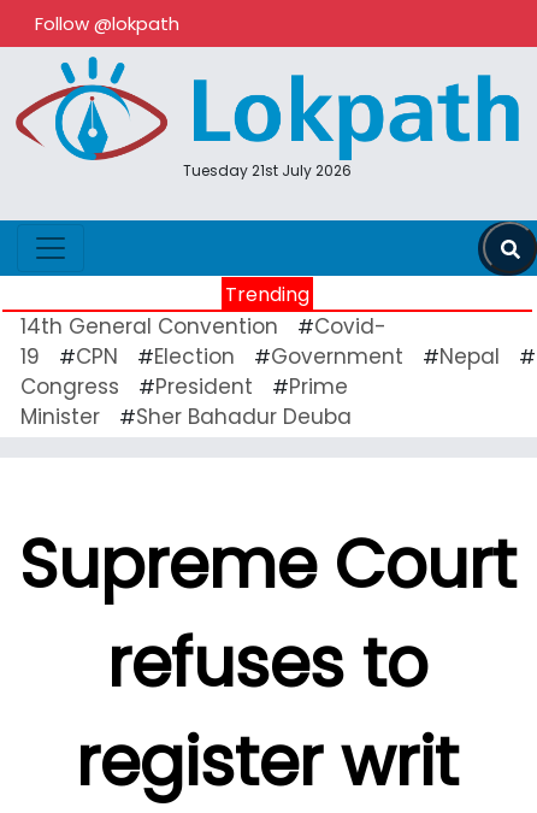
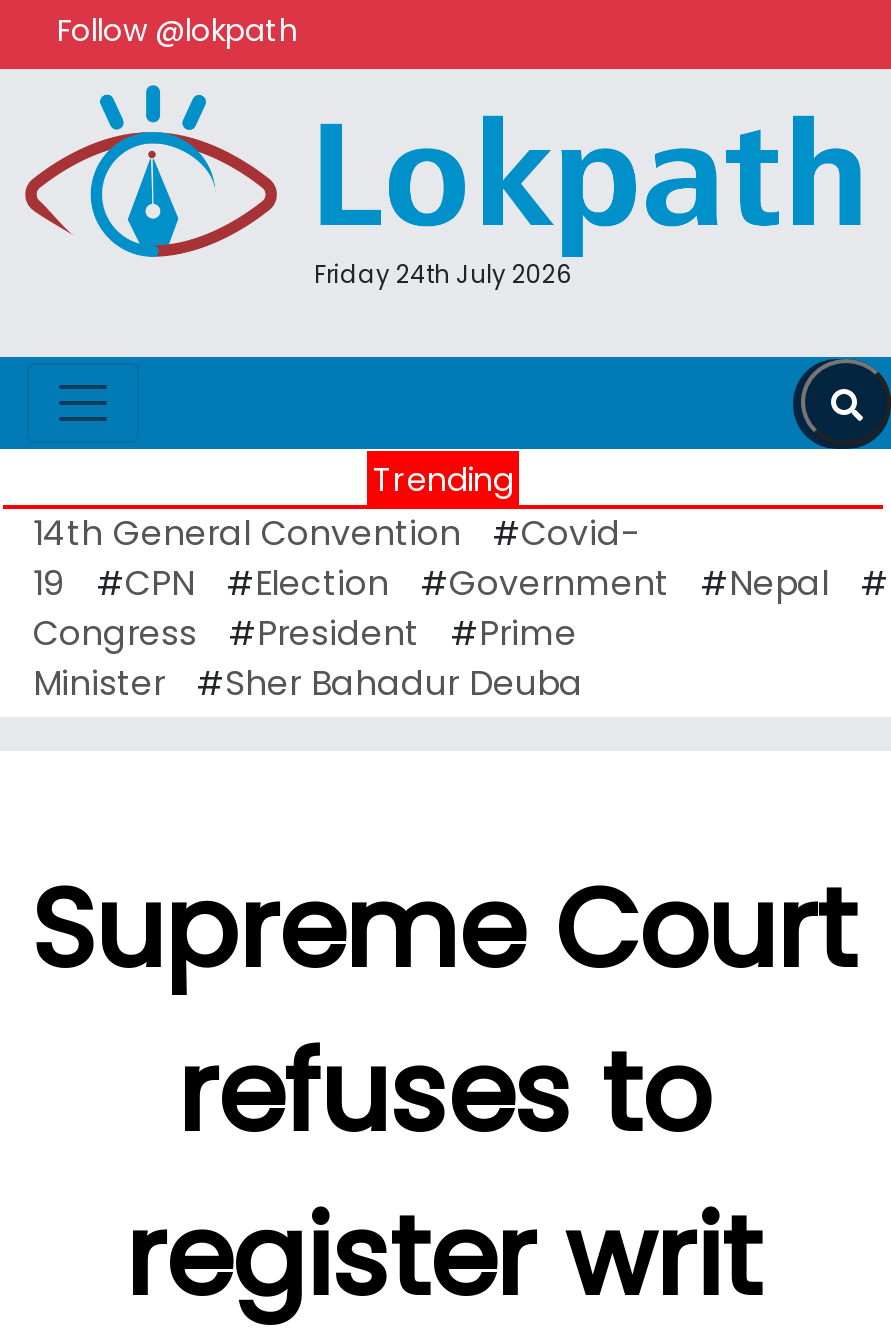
- Tuesday 21st July 2026
+ Friday 24th July 2026
